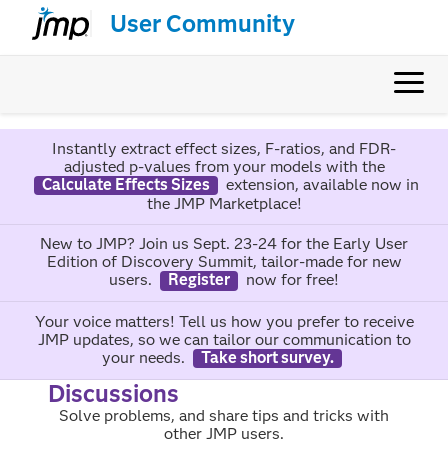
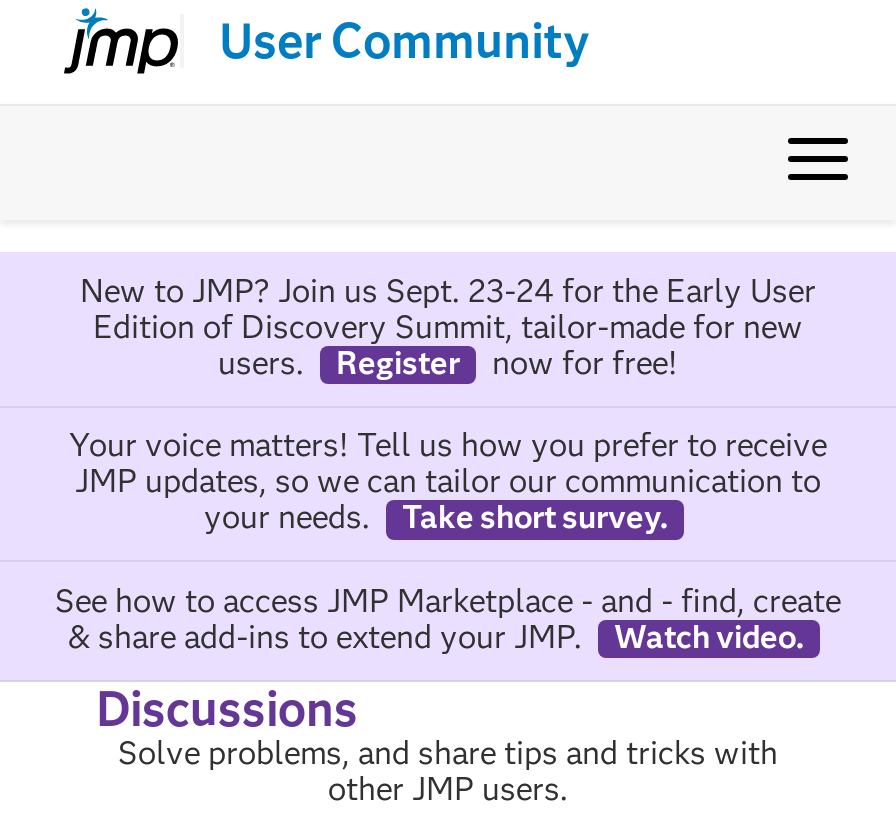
- Instantly extract effect sizes, F-ratios, and FDR-
- adjusted p-values from your models with the
- Calculate Effects Sizes
- extension, available now in
- the JMP Marketplace!

moved up: New to JMP? Join us Sept. 23-24 for the Early User | Edition of Discovery Summit, tailor-made for new | users. | ... | your needs. | Take short survey.

+ See how to access JMP Marketplace - and - find, create
+ & share add-ins to extend your JMP.
+ Watch video.
